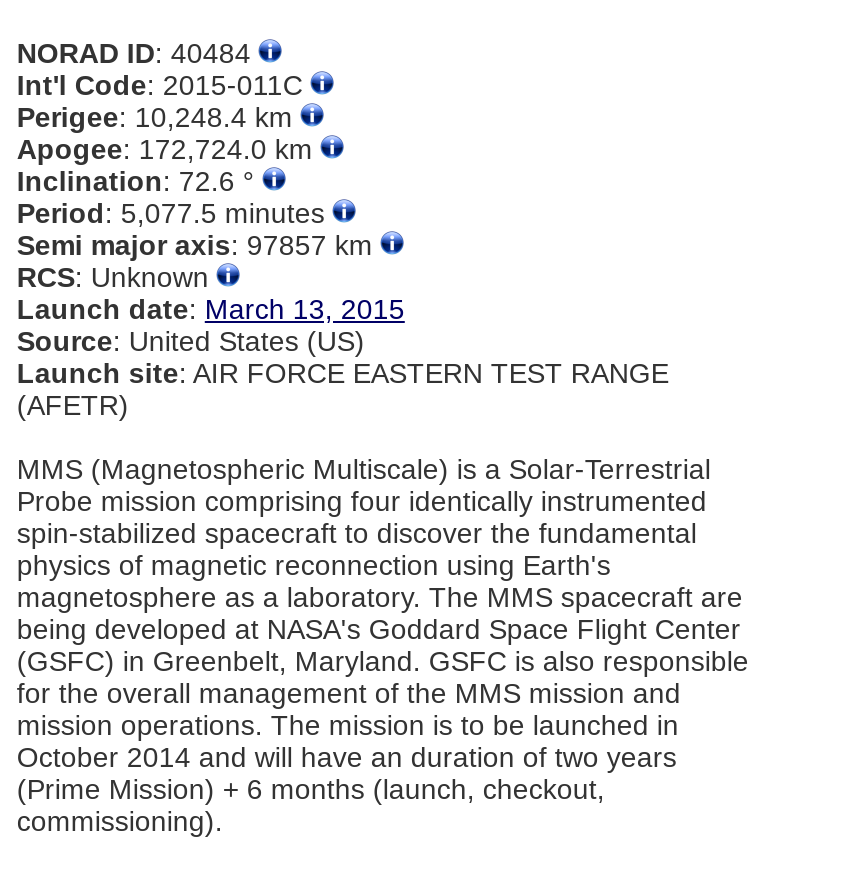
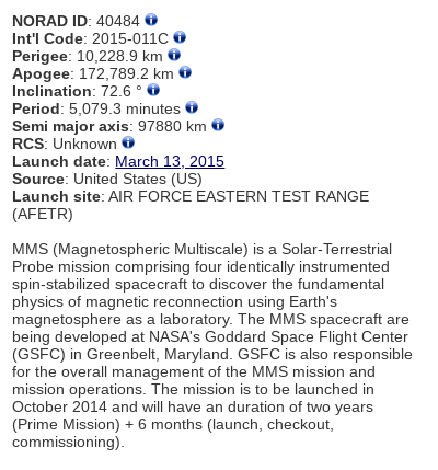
- Perigee: 10,248.4 km
+ Perigee: 10,228.9 km

- Apogee: 172,724.0 km
+ Apogee: 172,789.2 km

- Period: 5,077.5 minutes
+ Period: 5,079.3 minutes

- Semi major axis: 97857 km
+ Semi major axis: 97880 km
